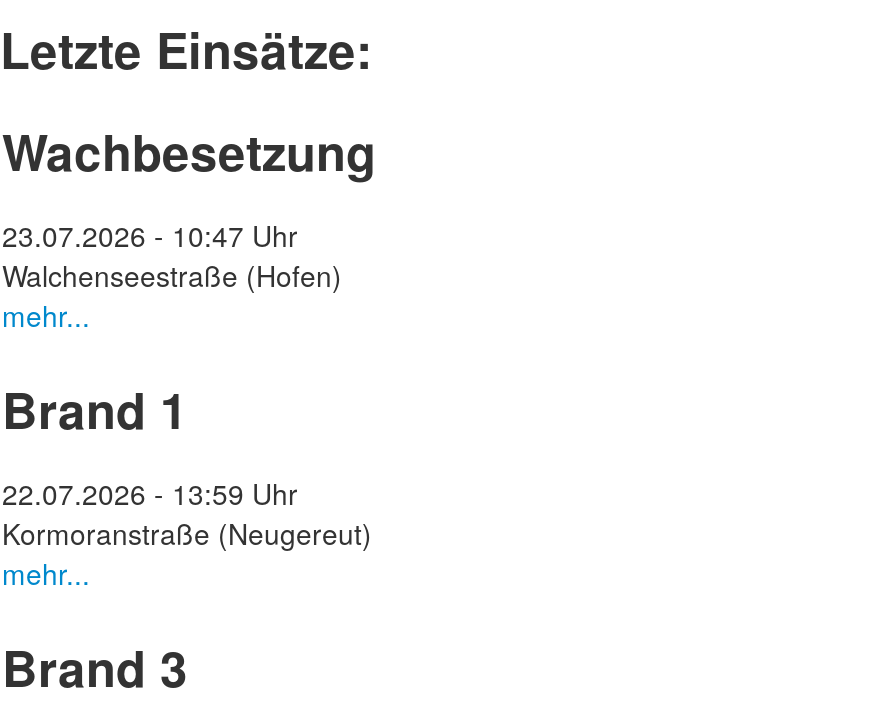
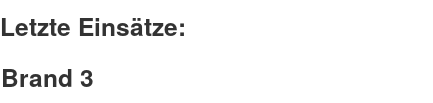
- Wachbesetzung
- 23.07.2026 - 10:47 Uhr
- Walchenseestraße (Hofen)
- mehr...
- Brand 1
- 22.07.2026 - 13:59 Uhr
- Kormoranstraße (Neugereut)
- mehr...
